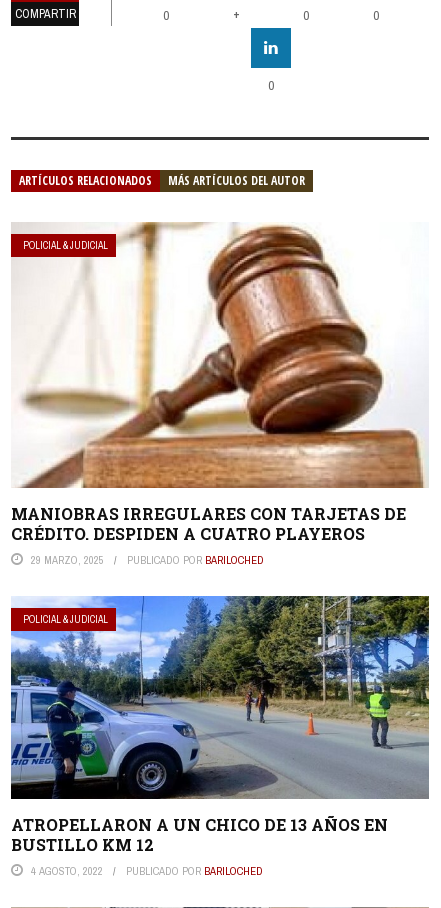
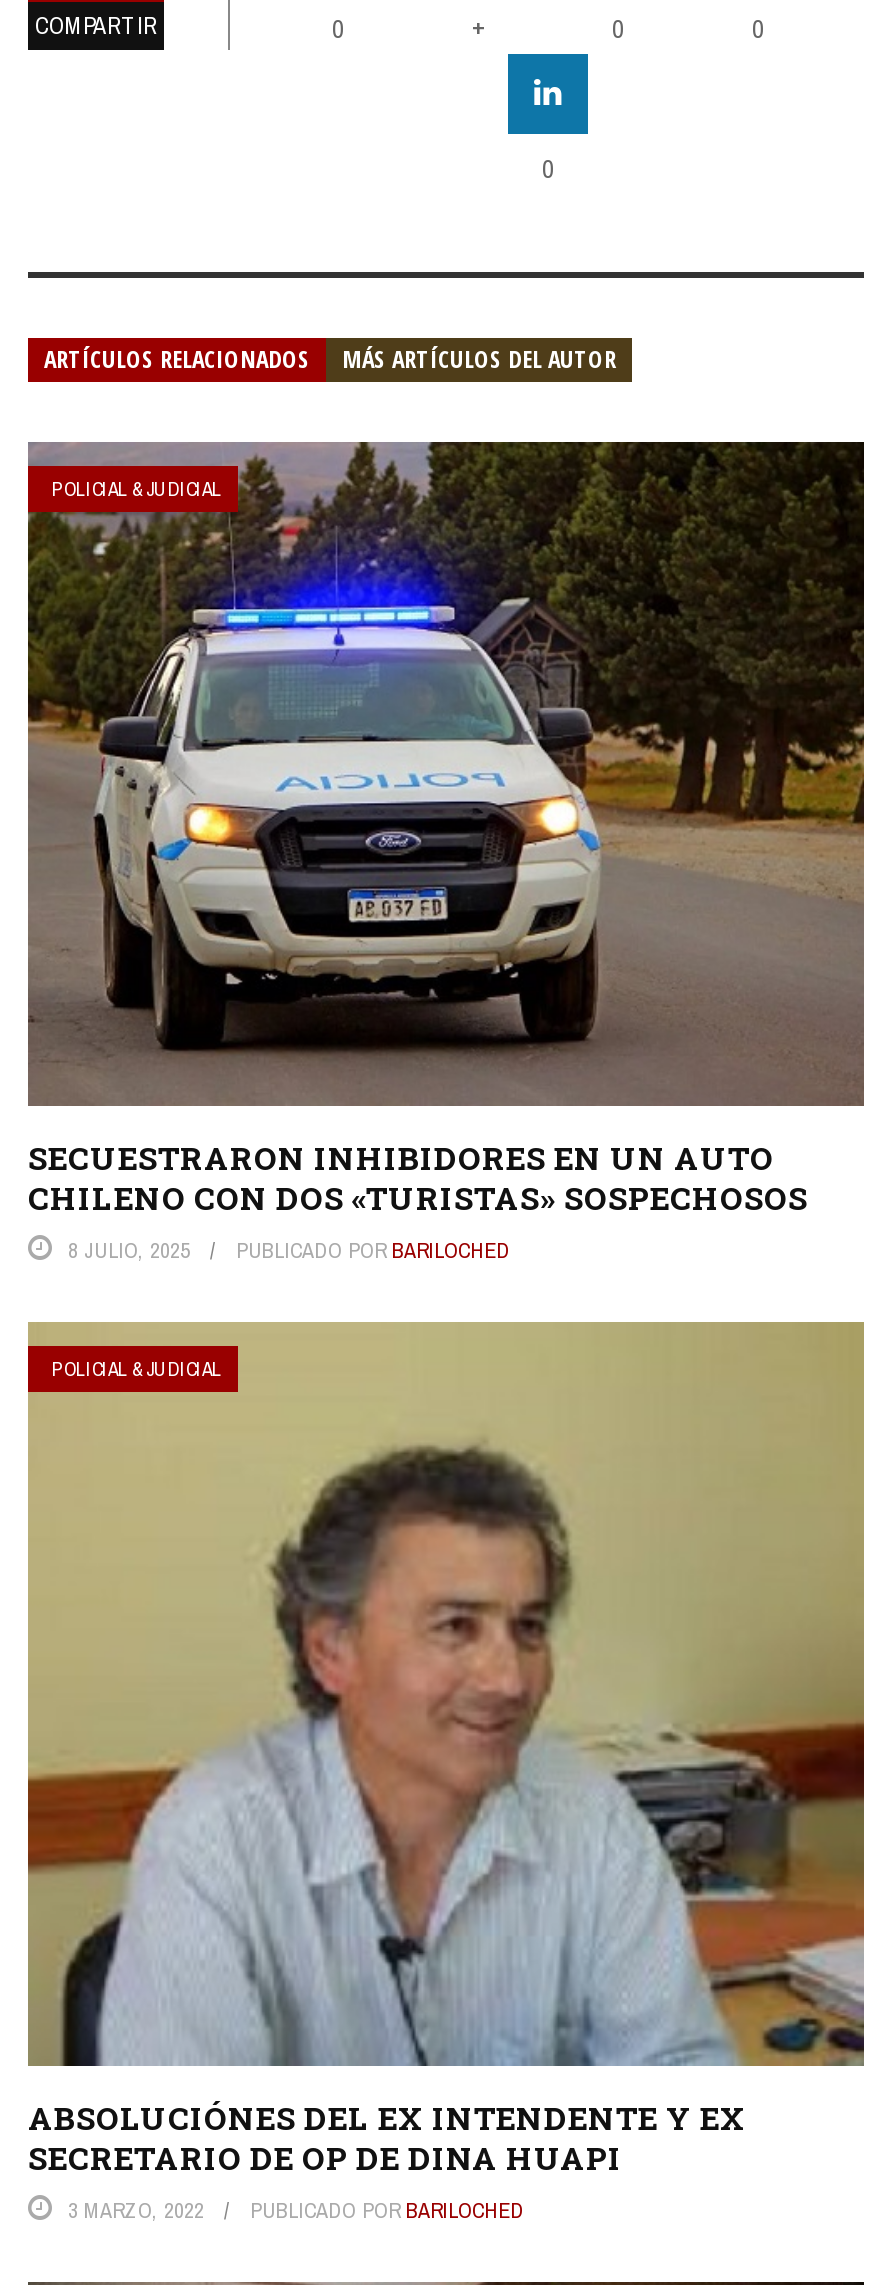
- [image]
- MANIOBRAS IRREGULARES CON TARJETAS DE
- CRÉDITO. DESPIDEN A CUATRO PLAYEROS
- 29 MARZO, 2025
+ [image]
+ SECUESTRARON INHIBIDORES EN UN AUTO
+ CHILENO CON DOS «TURISTAS» SOSPECHOSOS
+ 8 JULIO, 2025

- [image]
- ATROPELLARON A UN CHICO DE 13 AÑOS EN
- BUSTILLO KM 12
- 4 AGOSTO, 2022
+ [image]
+ ABSOLUCIÓNES DEL EX INTENDENTE Y EX
+ SECRETARIO DE OP DE DINA HUAPI
+ 3 MARZO, 2022
